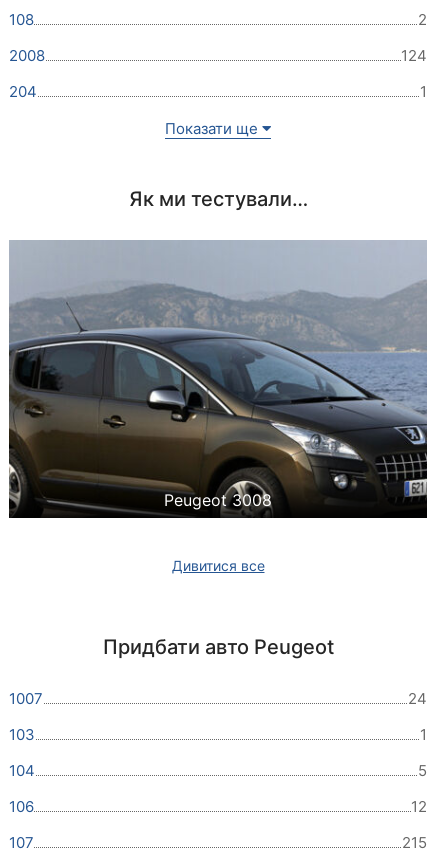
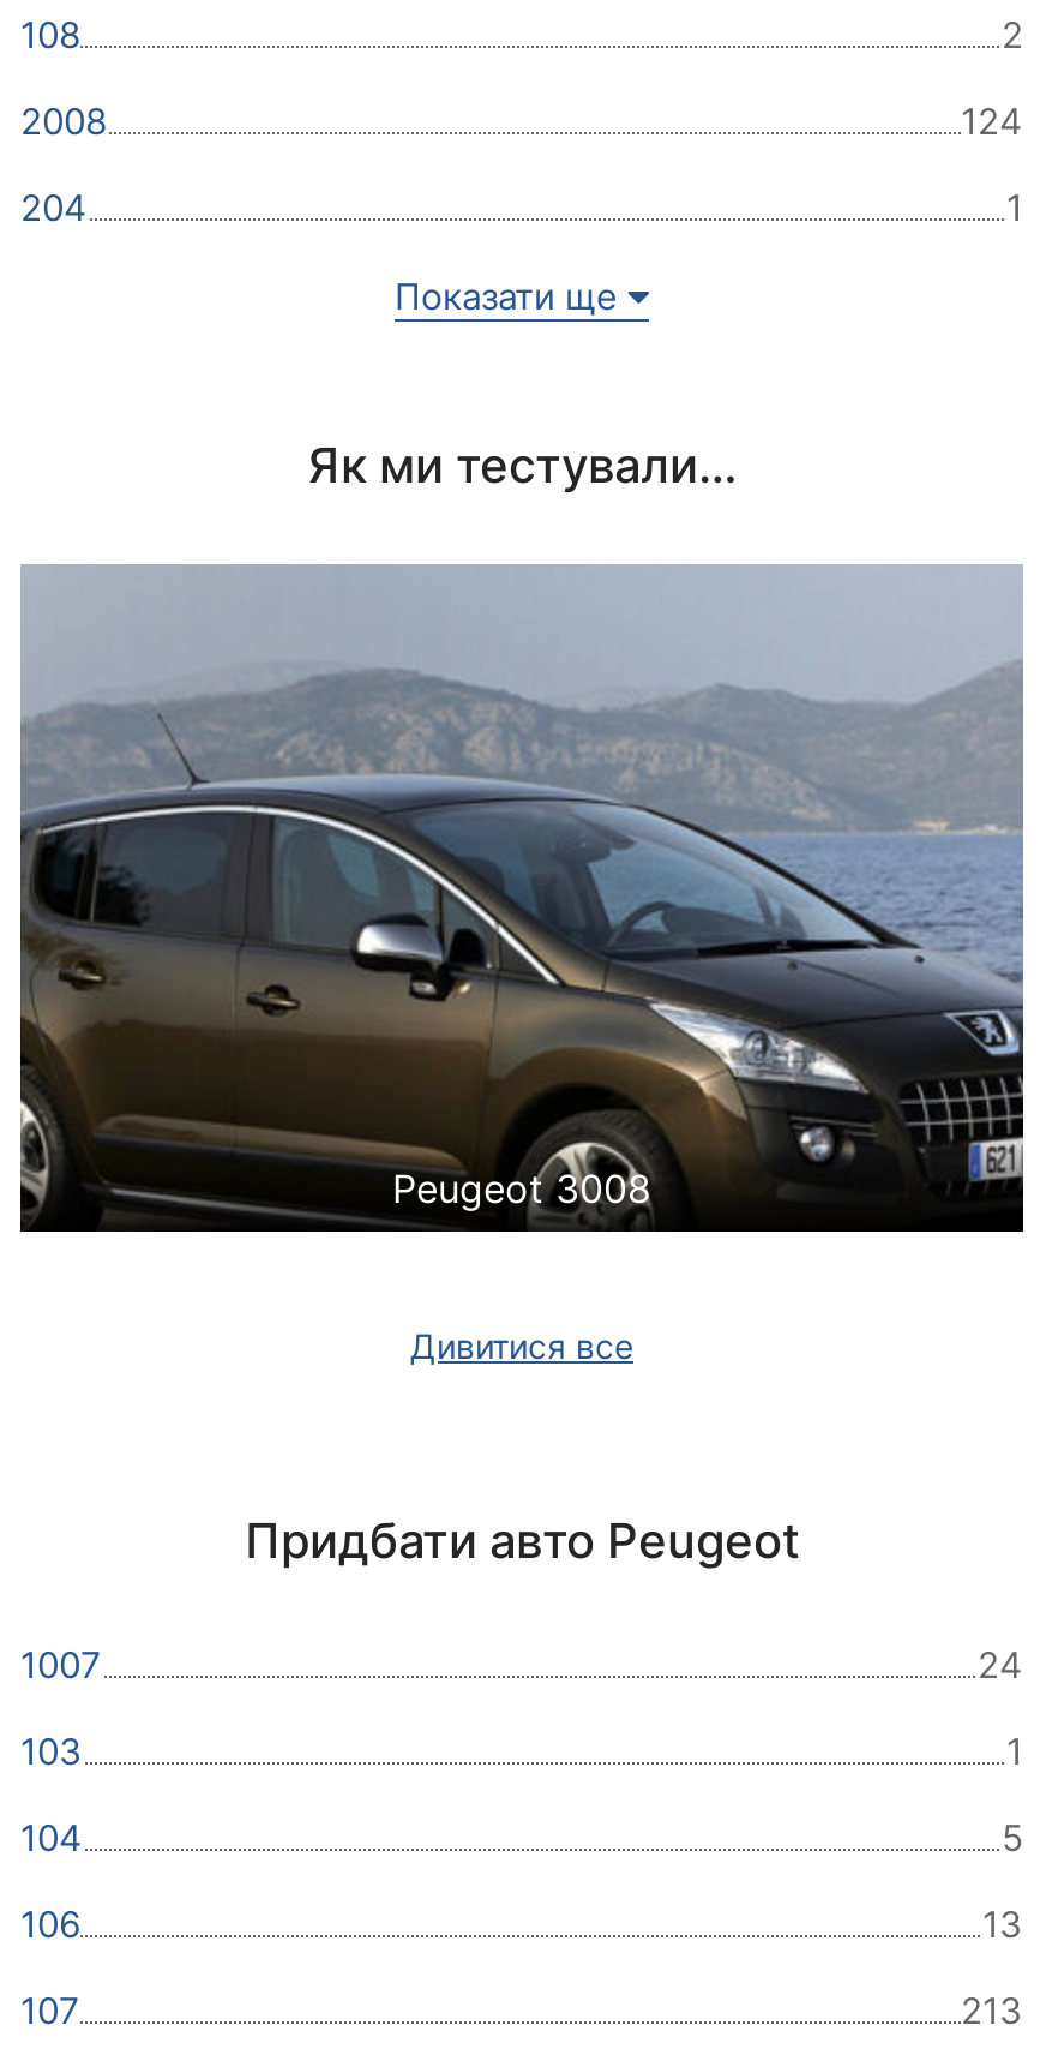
- 12
+ 13

- 215
+ 213
